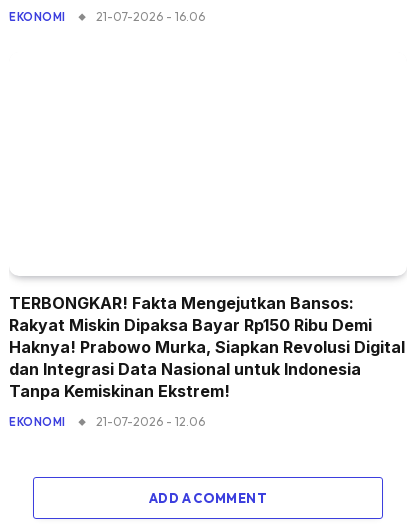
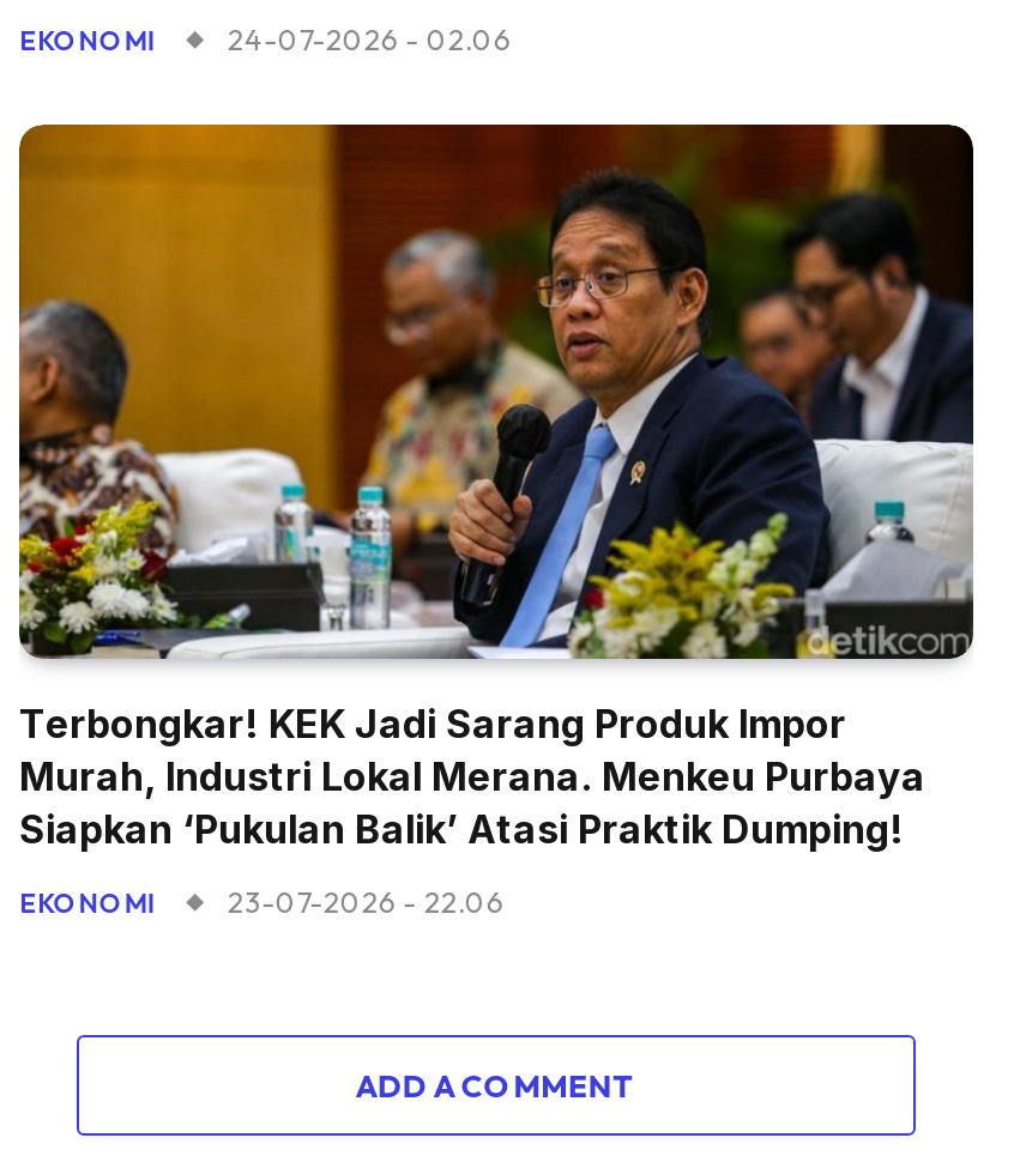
- 21-07-2026 - 16.06
+ 24-07-2026 - 02.06

+ [image]

- TERBONGKAR! Fakta Mengejutkan Bansos:
- Rakyat Miskin Dipaksa Bayar Rp150 Ribu Demi
- Haknya! Prabowo Murka, Siapkan Revolusi Digital
- dan Integrasi Data Nasional untuk Indonesia
- Tanpa Kemiskinan Ekstrem!
+ Terbongkar! KEK Jadi Sarang Produk Impor
+ Murah, Industri Lokal Merana. Menkeu Purbaya
+ Siapkan ‘Pukulan Balik’ Atasi Praktik Dumping!

- 21-07-2026 - 12.06
+ 23-07-2026 - 22.06
